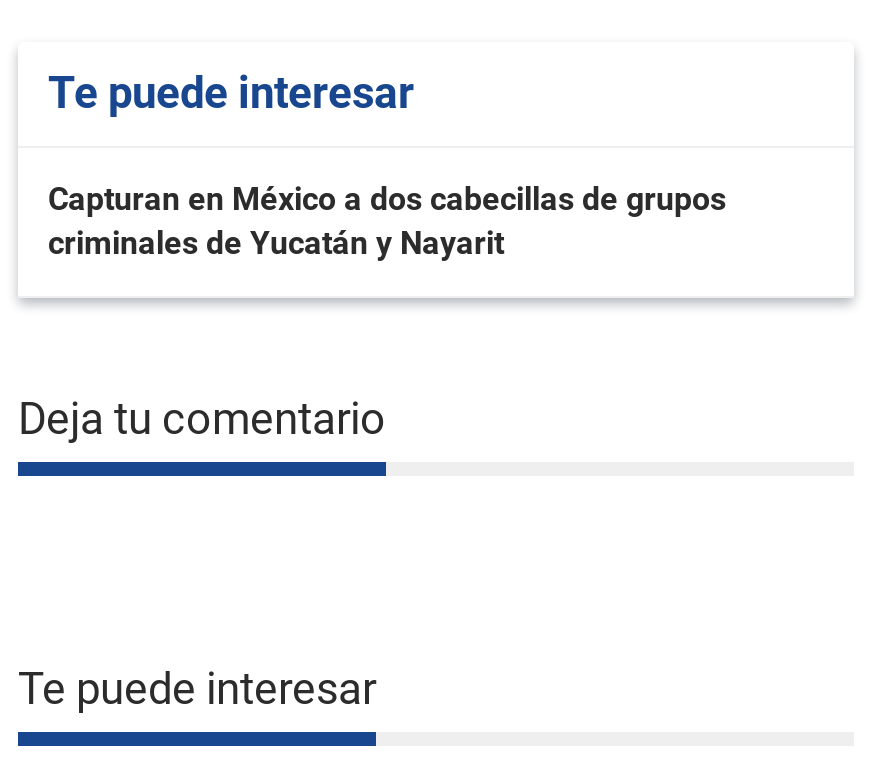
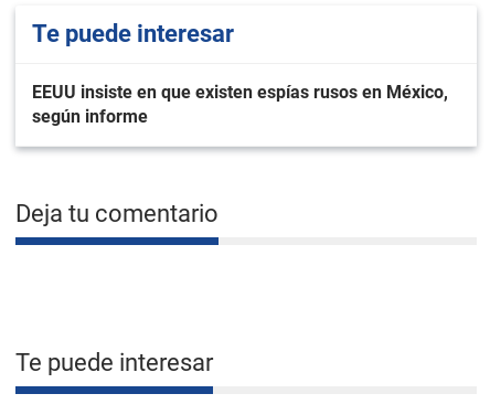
- Capturan en México a dos cabecillas de grupos
- criminales de Yucatán y Nayarit
+ EEUU insiste en que existen espías rusos en México,
+ según informe
